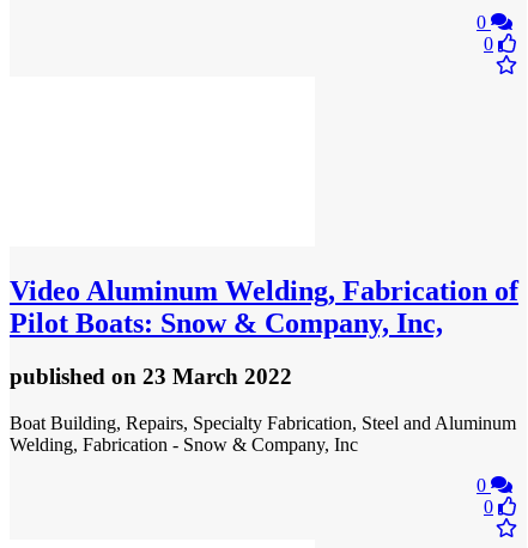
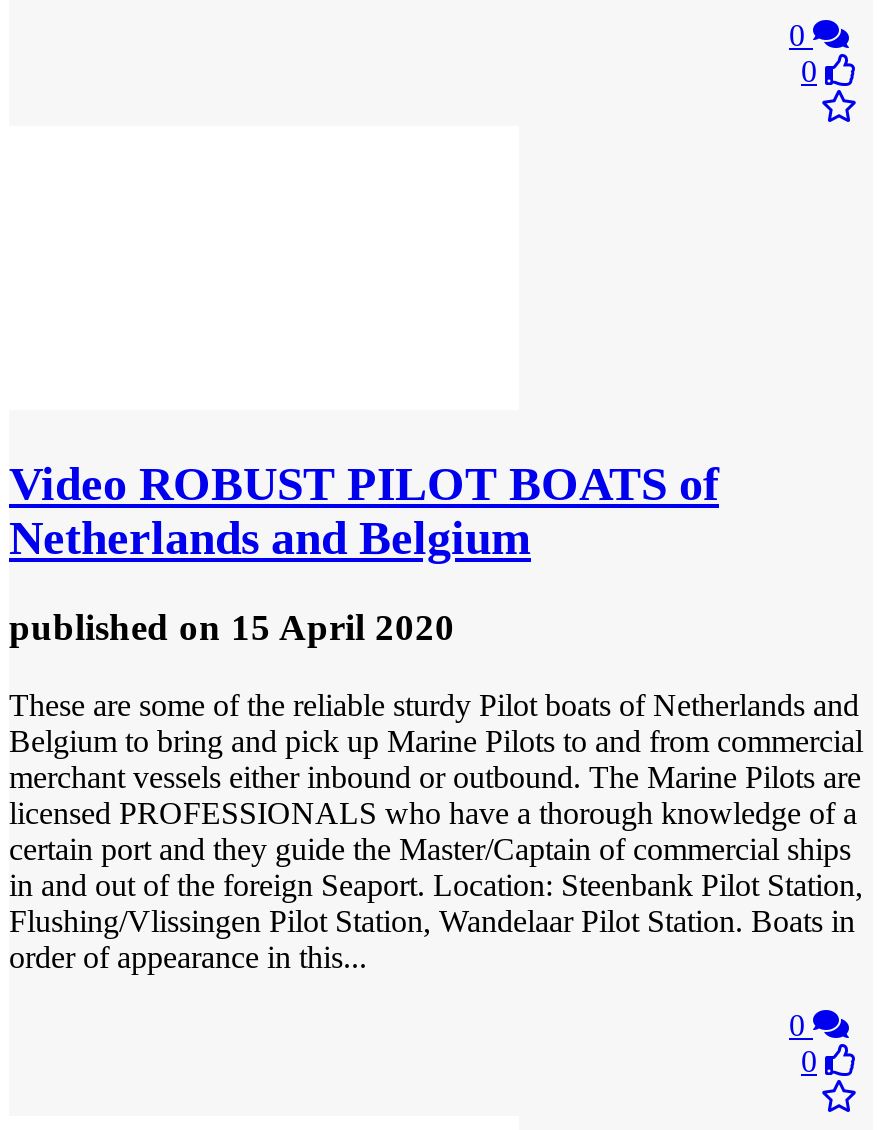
- Video Aluminum Welding, Fabrication of
- Pilot Boats: Snow & Company, Inc,
+ Video ROBUST PILOT BOATS of
+ Netherlands and Belgium

- published on 23 March 2022
+ published on 15 April 2020

- Boat Building, Repairs, Specialty Fabrication, Steel and Aluminum
- Welding, Fabrication - Snow & Company, Inc
+ These are some of the reliable sturdy Pilot boats of Netherlands and
+ Belgium to bring and pick up Marine Pilots to and from commercial
+ merchant vessels either inbound or outbound. The Marine Pilots are
+ licensed PROFESSIONALS who have a thorough knowledge of a
+ certain port and they guide the Master/Captain of commercial ships
+ in and out of the foreign Seaport. Location: Steenbank Pilot Station,
+ Flushing/Vlissingen Pilot Station, Wandelaar Pilot Station. Boats in
+ order of appearance in this...
